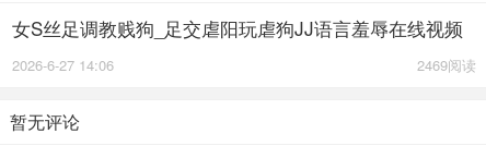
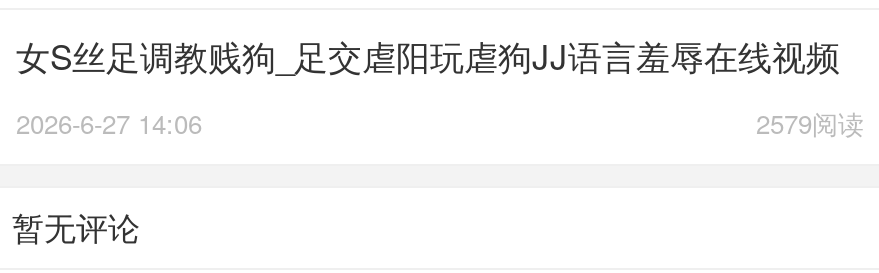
- 2469阅读
+ 2579阅读
